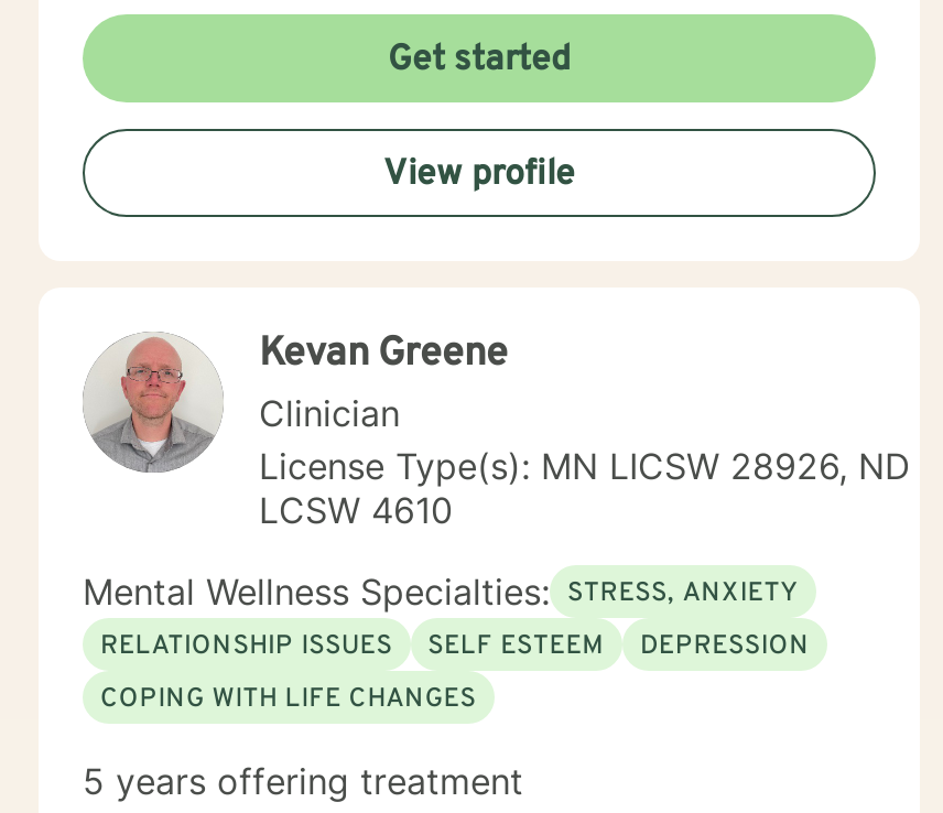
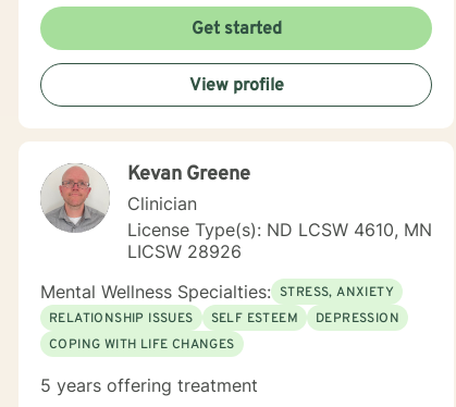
- License Type(s): MN LICSW 28926, ND
- LCSW 4610
+ License Type(s): ND LCSW 4610, MN
+ LICSW 28926
